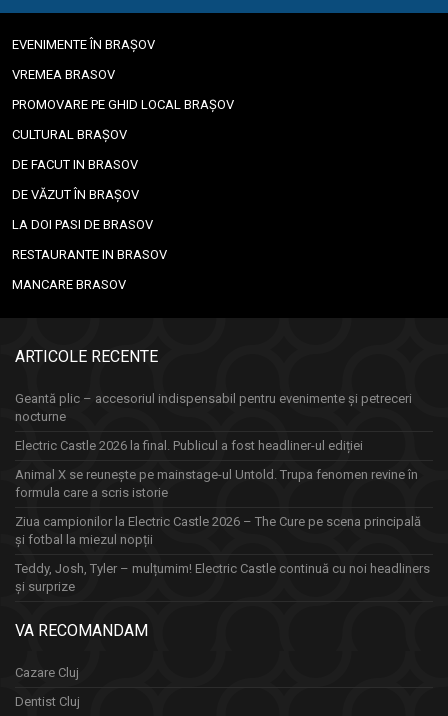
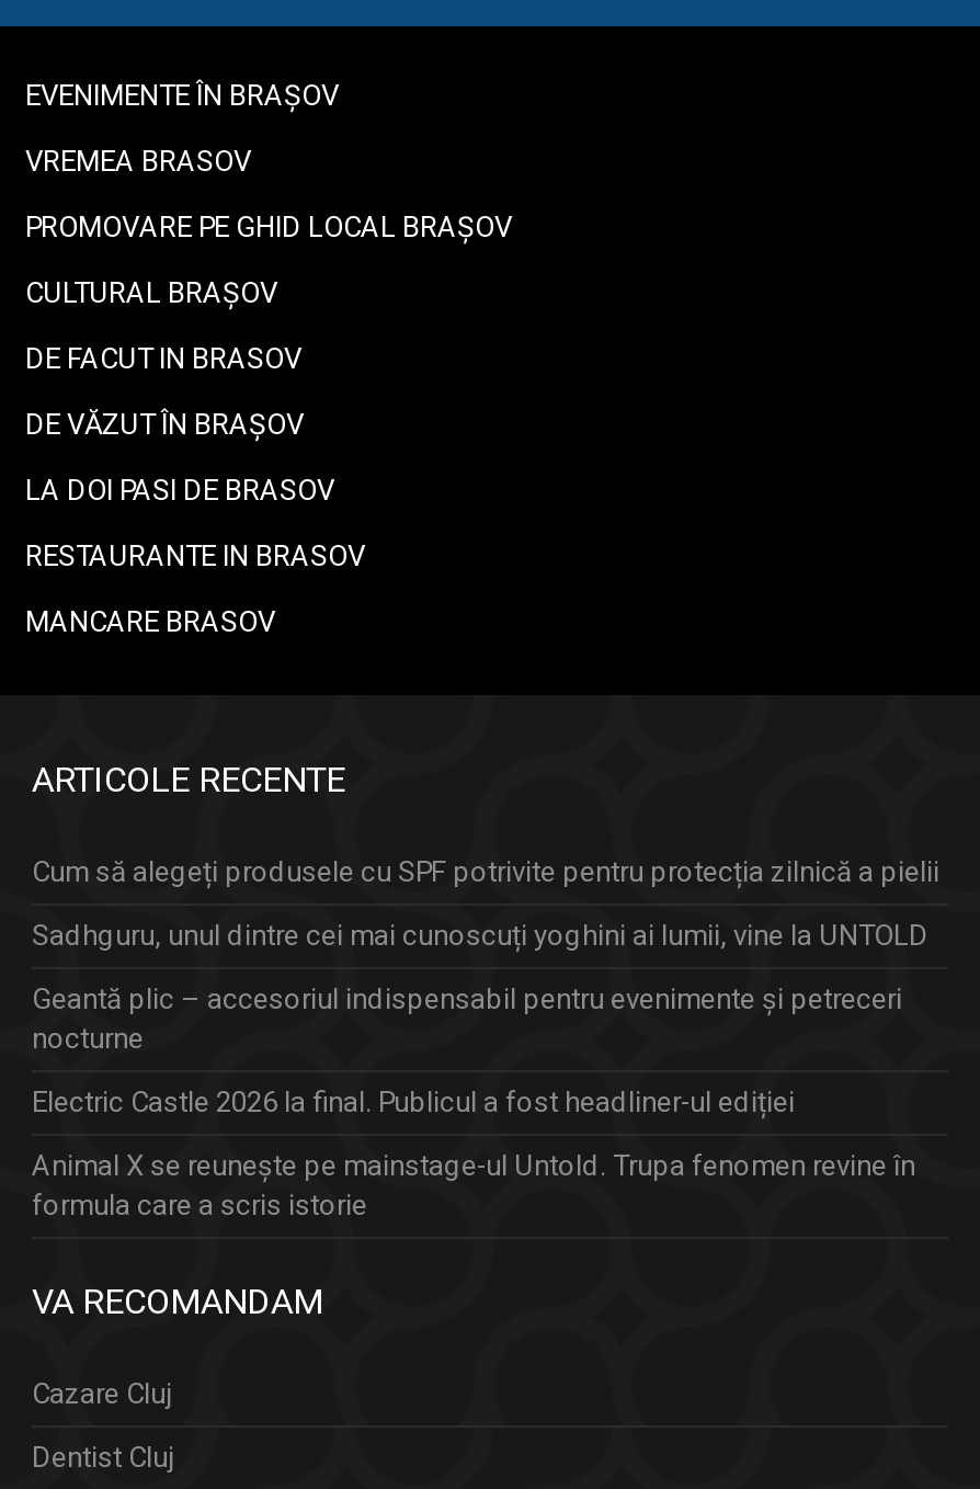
+ Cum să alegeți produsele cu SPF potrivite pentru protecția zilnică a pielii
+ Sadhguru, unul dintre cei mai cunoscuți yoghini ai lumii, vine la UNTOLD

moved down: Geantă plic – accesoriul indispensabil pentru evenimente și petreceri | nocturne | Electric Castle 2026 la final. Publicul a fost headliner-ul ediției | Animal X se reunește pe mainstage-ul Untold. Trupa fenomen revine în | formula care a scris istorie

- Ziua campionilor la Electric Castle 2026 – The Cure pe scena principală
- și fotbal la miezul nopții
- Teddy, Josh, Tyler – mulțumim! Electric Castle continuă cu noi headliners
- și surprize
